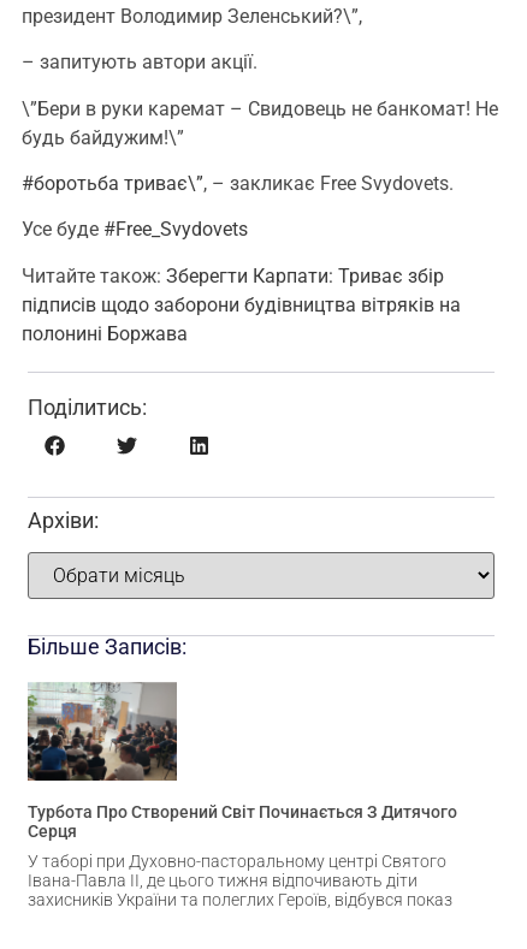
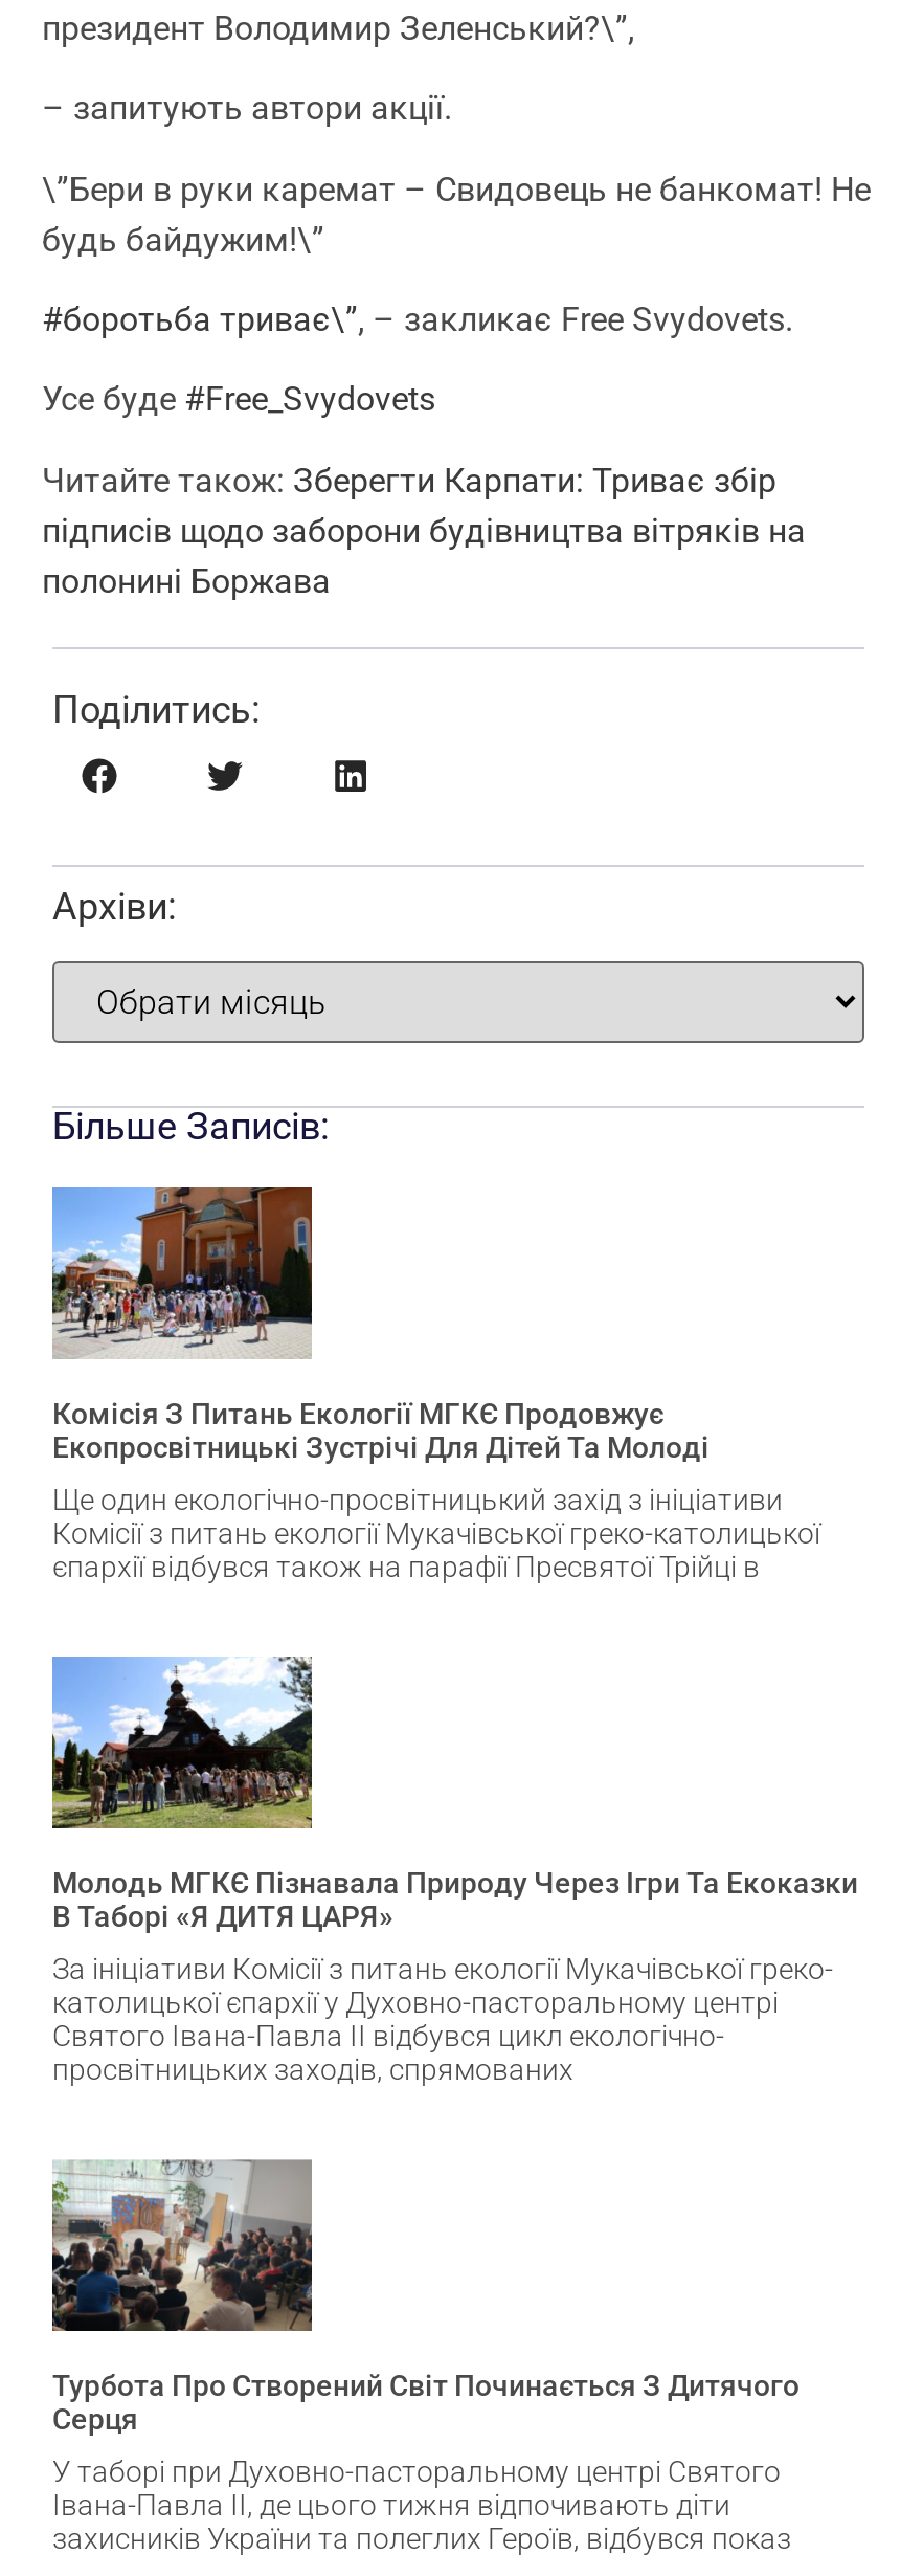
+ [image]
+ Комісія З Питань Екології МГКЄ Продовжує
+ Екопросвітницькі Зустрічі Для Дітей Та Молоді
+ Ще один екологічно-просвітницький захід з ініціативи
+ Комісії з питань екології Мукачівської греко-католицької
+ єпархії відбувся також на парафії Пресвятої Трійці в

+ [image]
+ Молодь МГКЄ Пізнавала Природу Через Ігри Та Екоказки
+ В Таборі «Я ДИТЯ ЦАРЯ»
+ За ініціативи Комісії з питань екології Мукачівської греко-
+ католицької єпархії у Духовно-пасторальному центрі
+ Святого Івана-Павла ІІ відбувся цикл екологічно-
+ просвітницьких заходів, спрямованих
